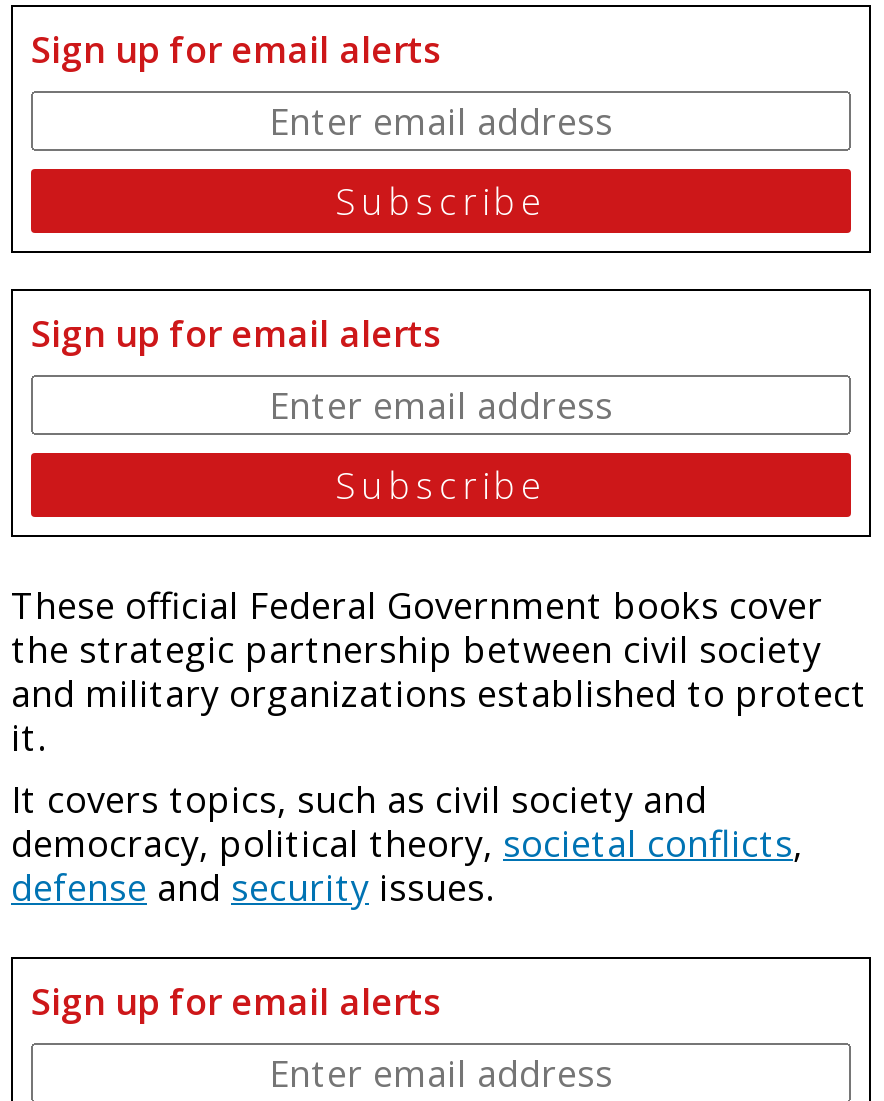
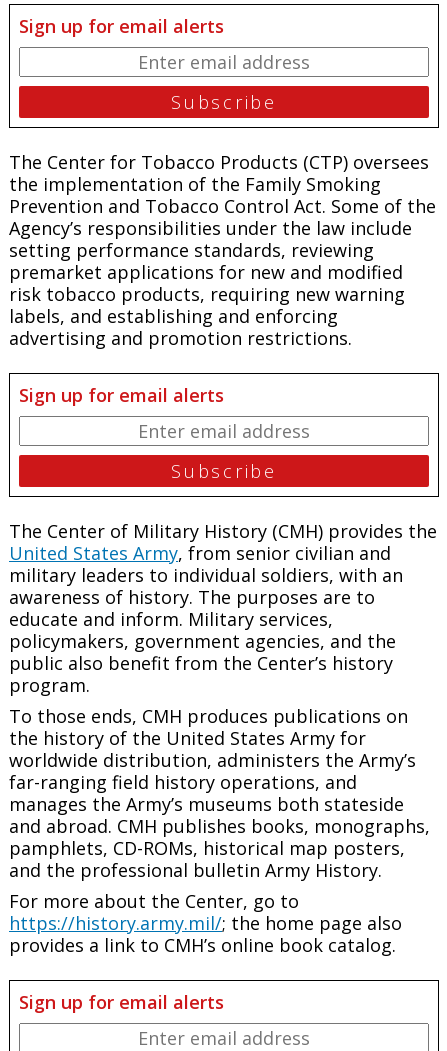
+ The Center for Tobacco Products (CTP) oversees
+ the implementation of the Family Smoking
+ Prevention and Tobacco Control Act. Some of the
+ Agency’s responsibilities under the law include
+ setting performance standards, reviewing
+ premarket applications for new and modified
+ risk tobacco products, requiring new warning
+ labels, and establishing and enforcing
+ advertising and promotion restrictions.

- These official Federal Government books cover
- the strategic partnership between civil society
- and military organizations established to protect
- it.
- It covers topics, such as civil society and
- democracy, political theory, societal conflicts,
- defense andsecurity issues.
+ The Center of Military History (CMH) provides the
+ United States Army, from senior civilian and
+ military leaders to individual soldiers, with an
+ awareness of history. The purposes are to
+ educate and inform. Military services,
+ policymakers, government agencies, and the
+ public also benefit from the Center’s history
+ program.
+ To those ends, CMH produces publications on
+ the history of the United States Army for
+ worldwide distribution, administers the Army’s
+ far-ranging field history operations, and
+ manages the Army’s museums both stateside
+ and abroad. CMH publishes books, monographs,
+ pamphlets, CD-ROMs, historical map posters,
+ and the professional bulletin Army History.
+ For more about the Center, go to
+ https://history.army.mil/; the home page also
+ provides a link to CMH’s online book catalog.
